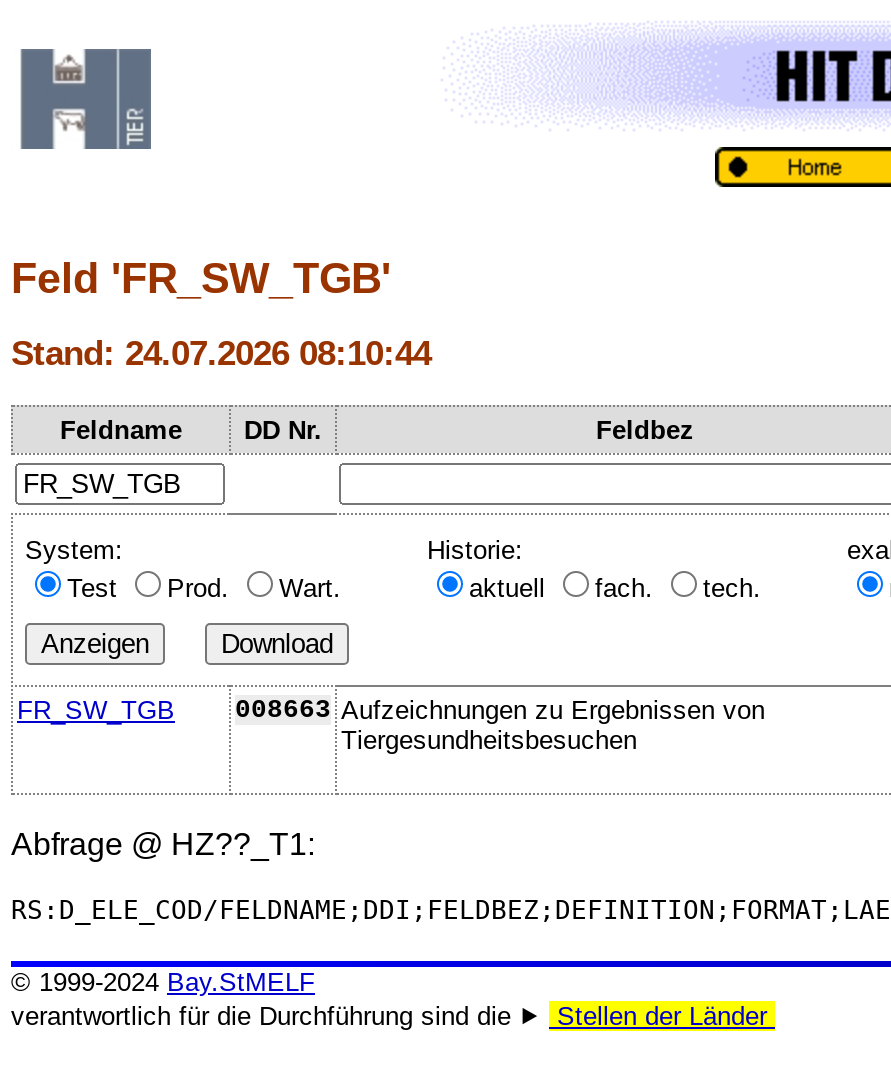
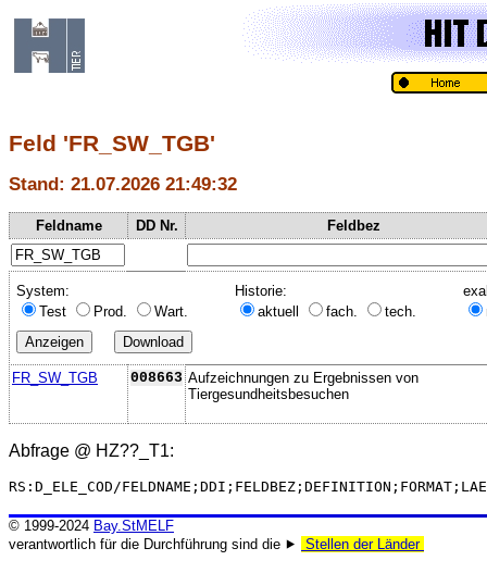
- Stand: 24.07.2026 08:10:44
+ Stand: 21.07.2026 21:49:32
